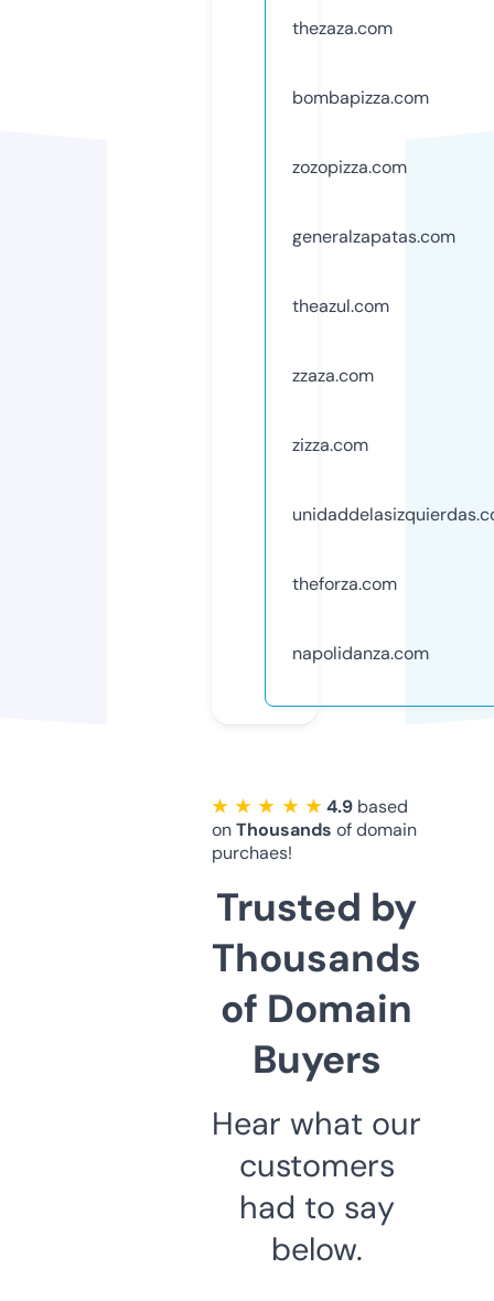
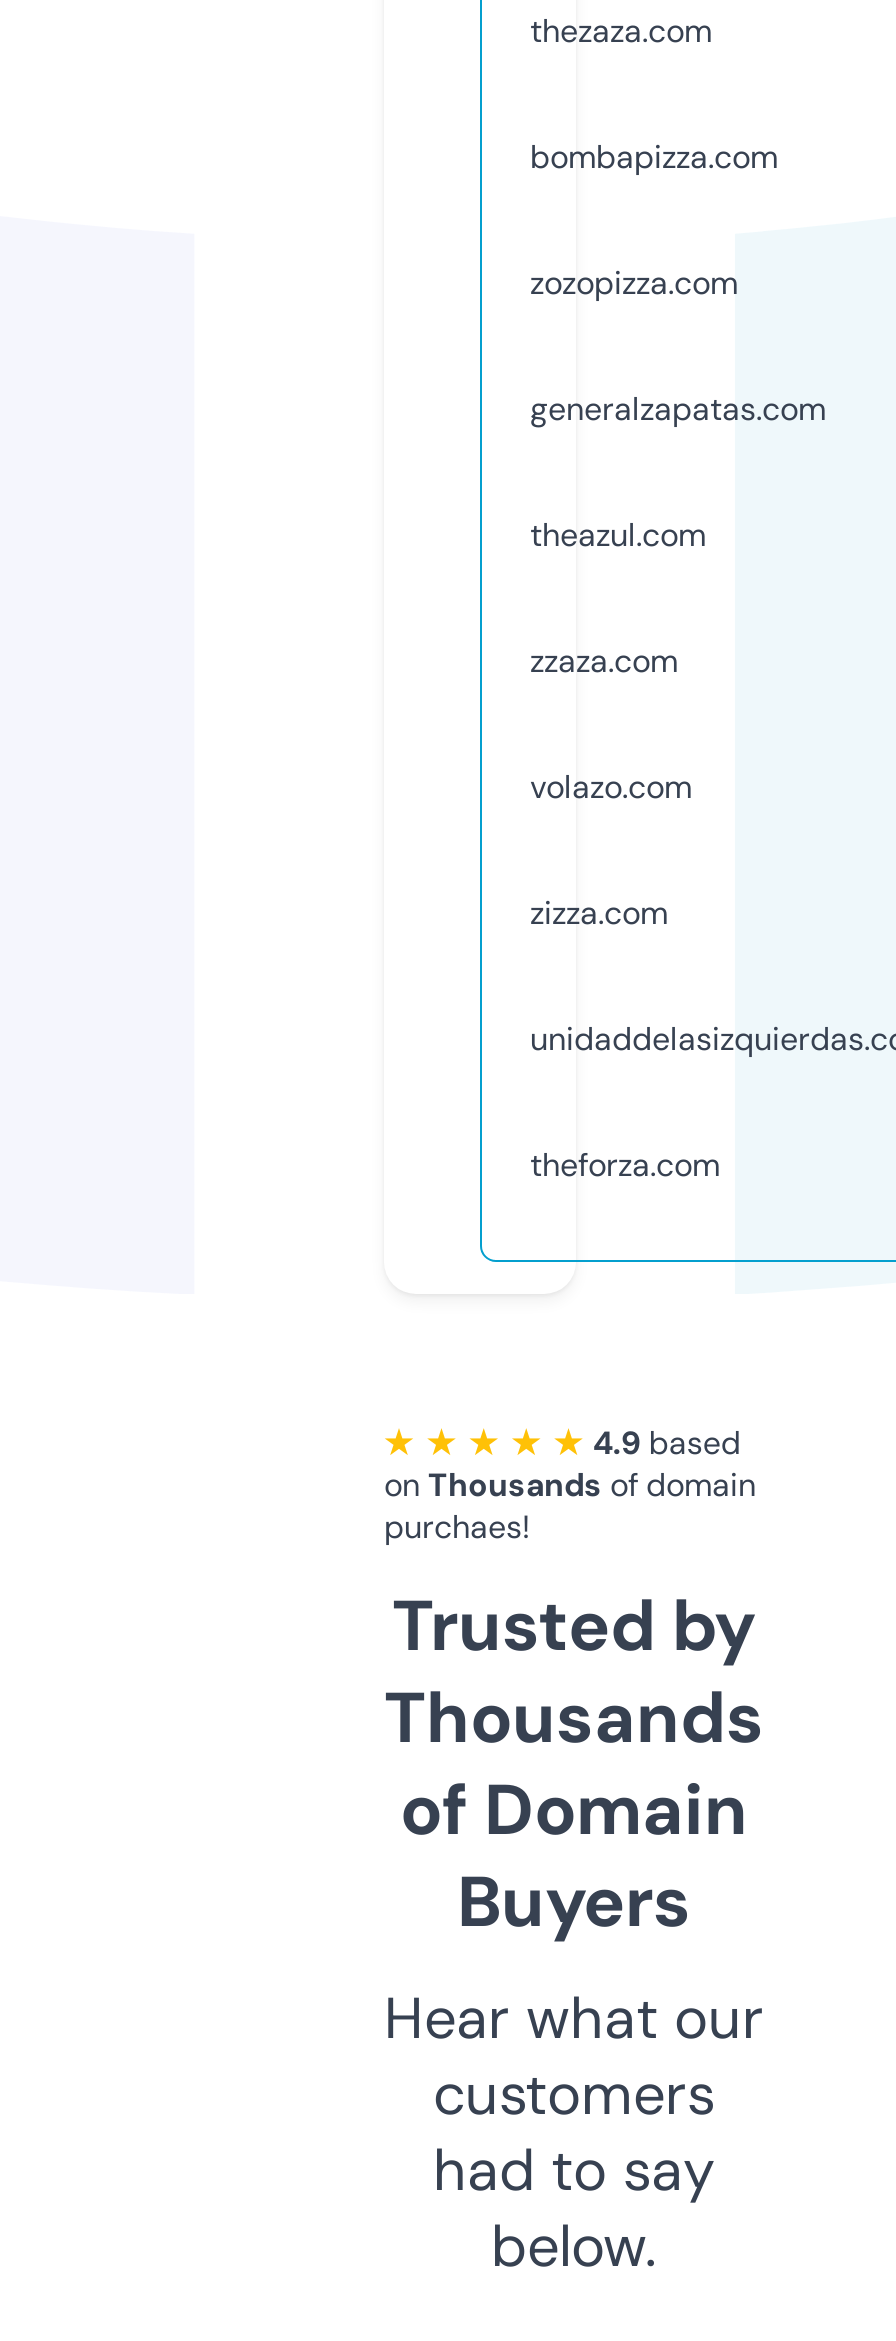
+ volazo.com

moved down: zizza.com | theforza.com

- napolidanza.com
